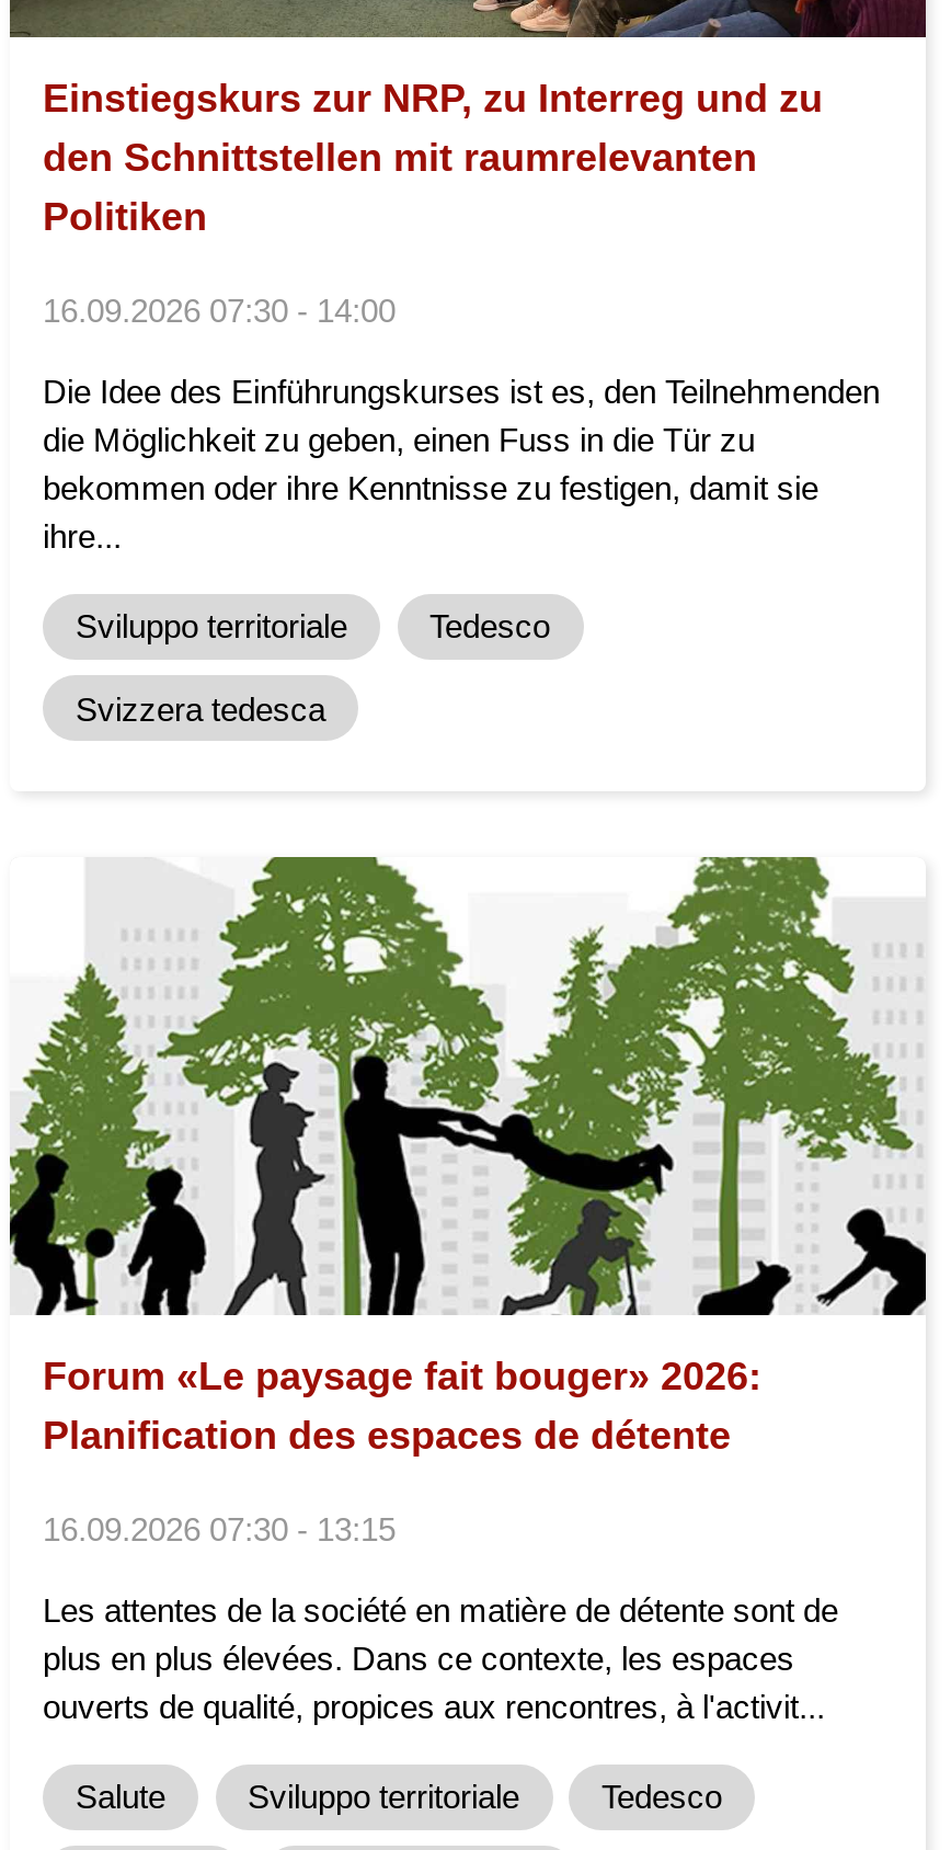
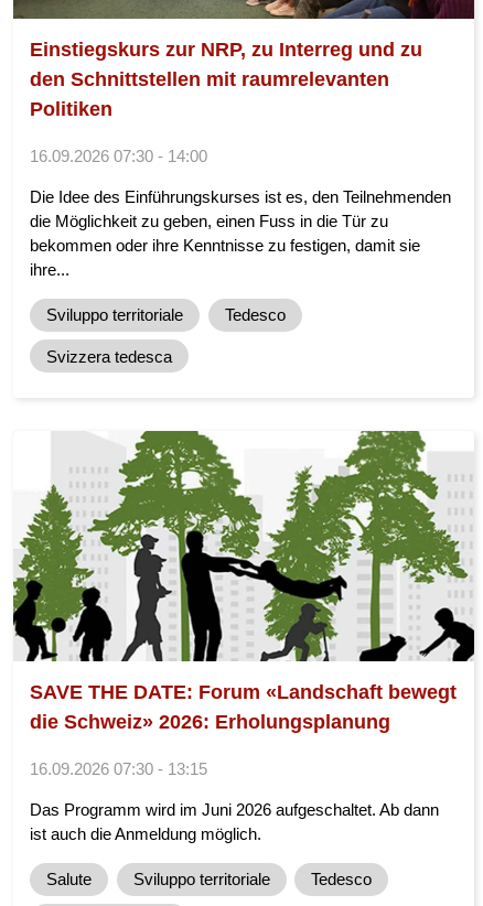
- Forum «Le paysage fait bouger» 2026:
- Planification des espaces de détente
+ SAVE THE DATE: Forum «Landschaft bewegt
+ die Schweiz» 2026: Erholungsplanung

- Les attentes de la société en matière de détente sont de
- plus en plus élevées. Dans ce contexte, les espaces
- ouverts de qualité, propices aux rencontres, à l'activit...
+ Das Programm wird im Juni 2026 aufgeschaltet. Ab dann
+ ist auch die Anmeldung möglich.
